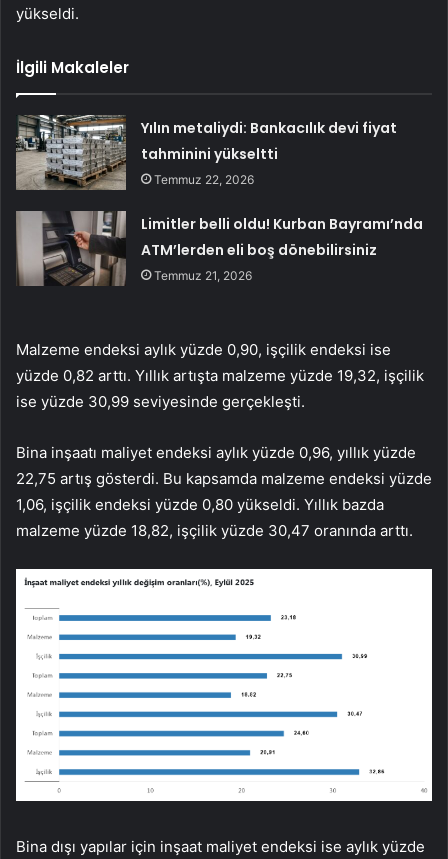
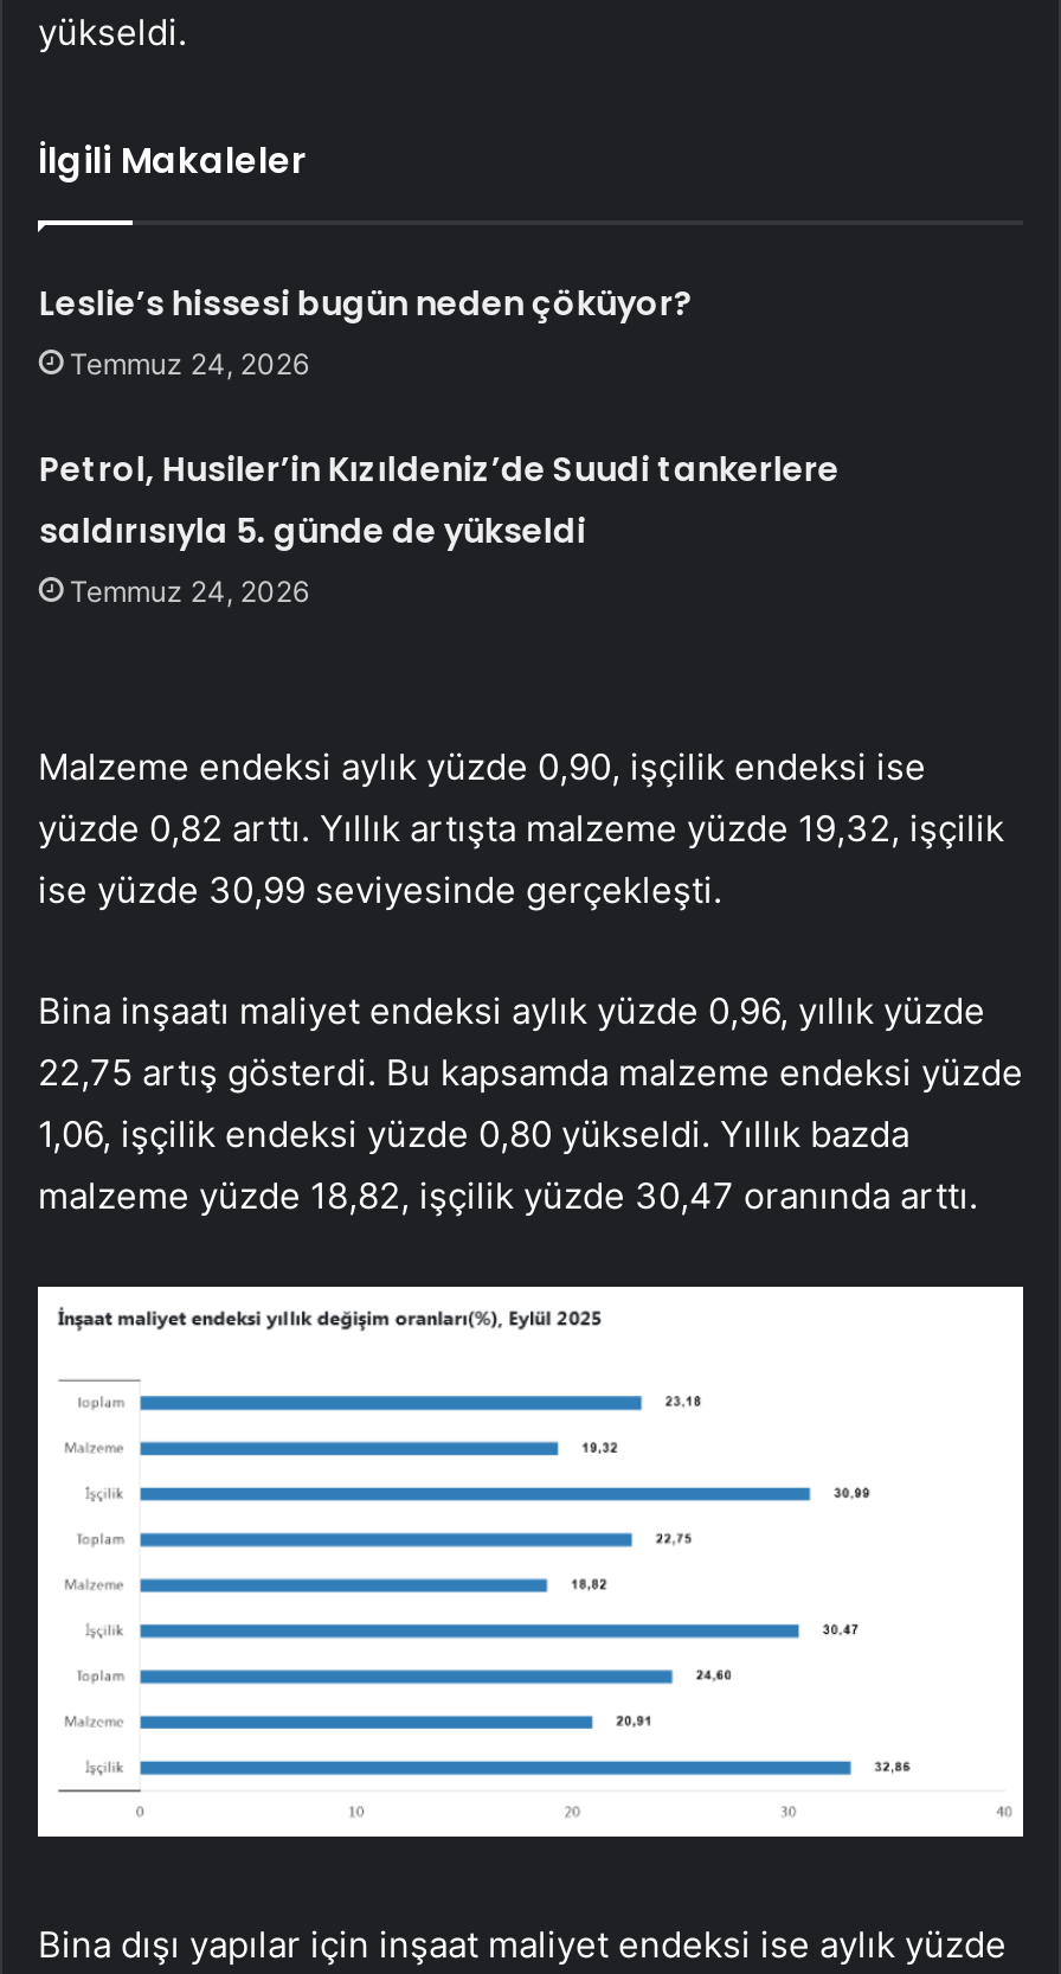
- Yılın metaliydi: Bankacılık devi fiyat
- tahminini yükseltti
- Temmuz 22, 2026
+ Leslie’s hissesi bugün neden çöküyor?
+ Temmuz 24, 2026

- Limitler belli oldu! Kurban Bayramı’nda
- ATM’lerden eli boş dönebilirsiniz
- Temmuz 21, 2026
+ Petrol, Husiler’in Kızıldeniz’de Suudi tankerlere
+ saldırısıyla 5. günde de yükseldi
+ Temmuz 24, 2026
